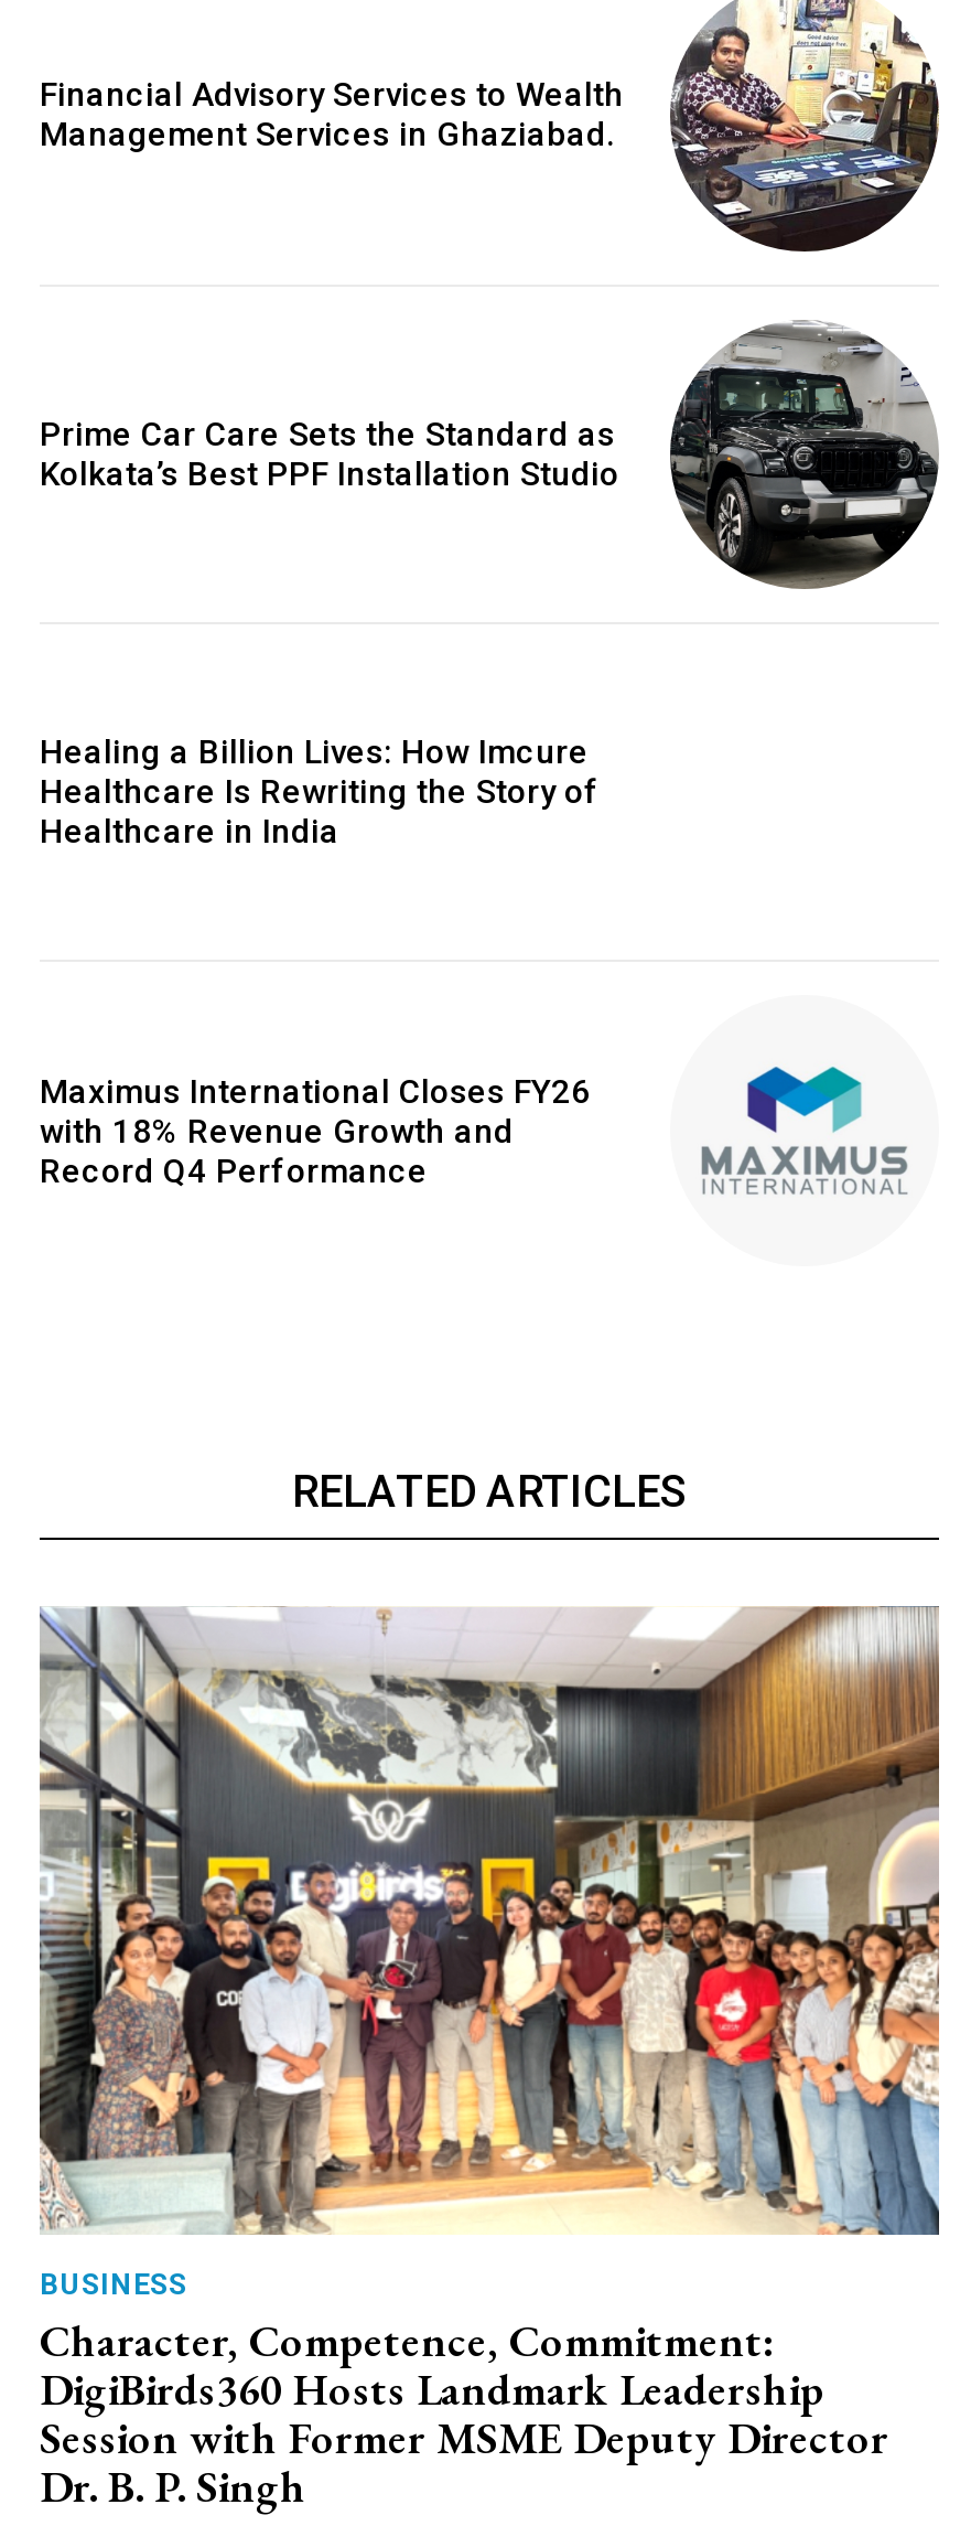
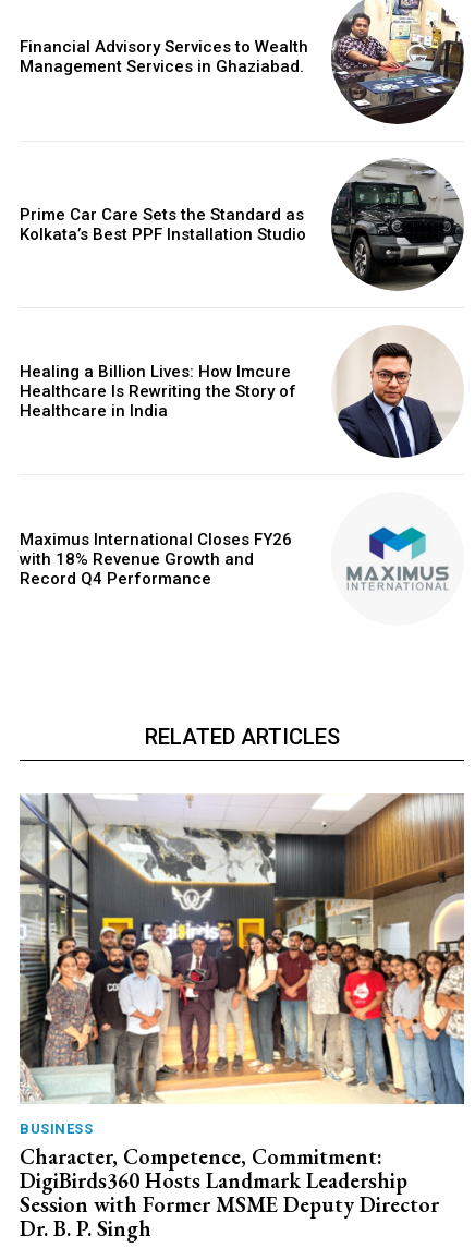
+ [image]
